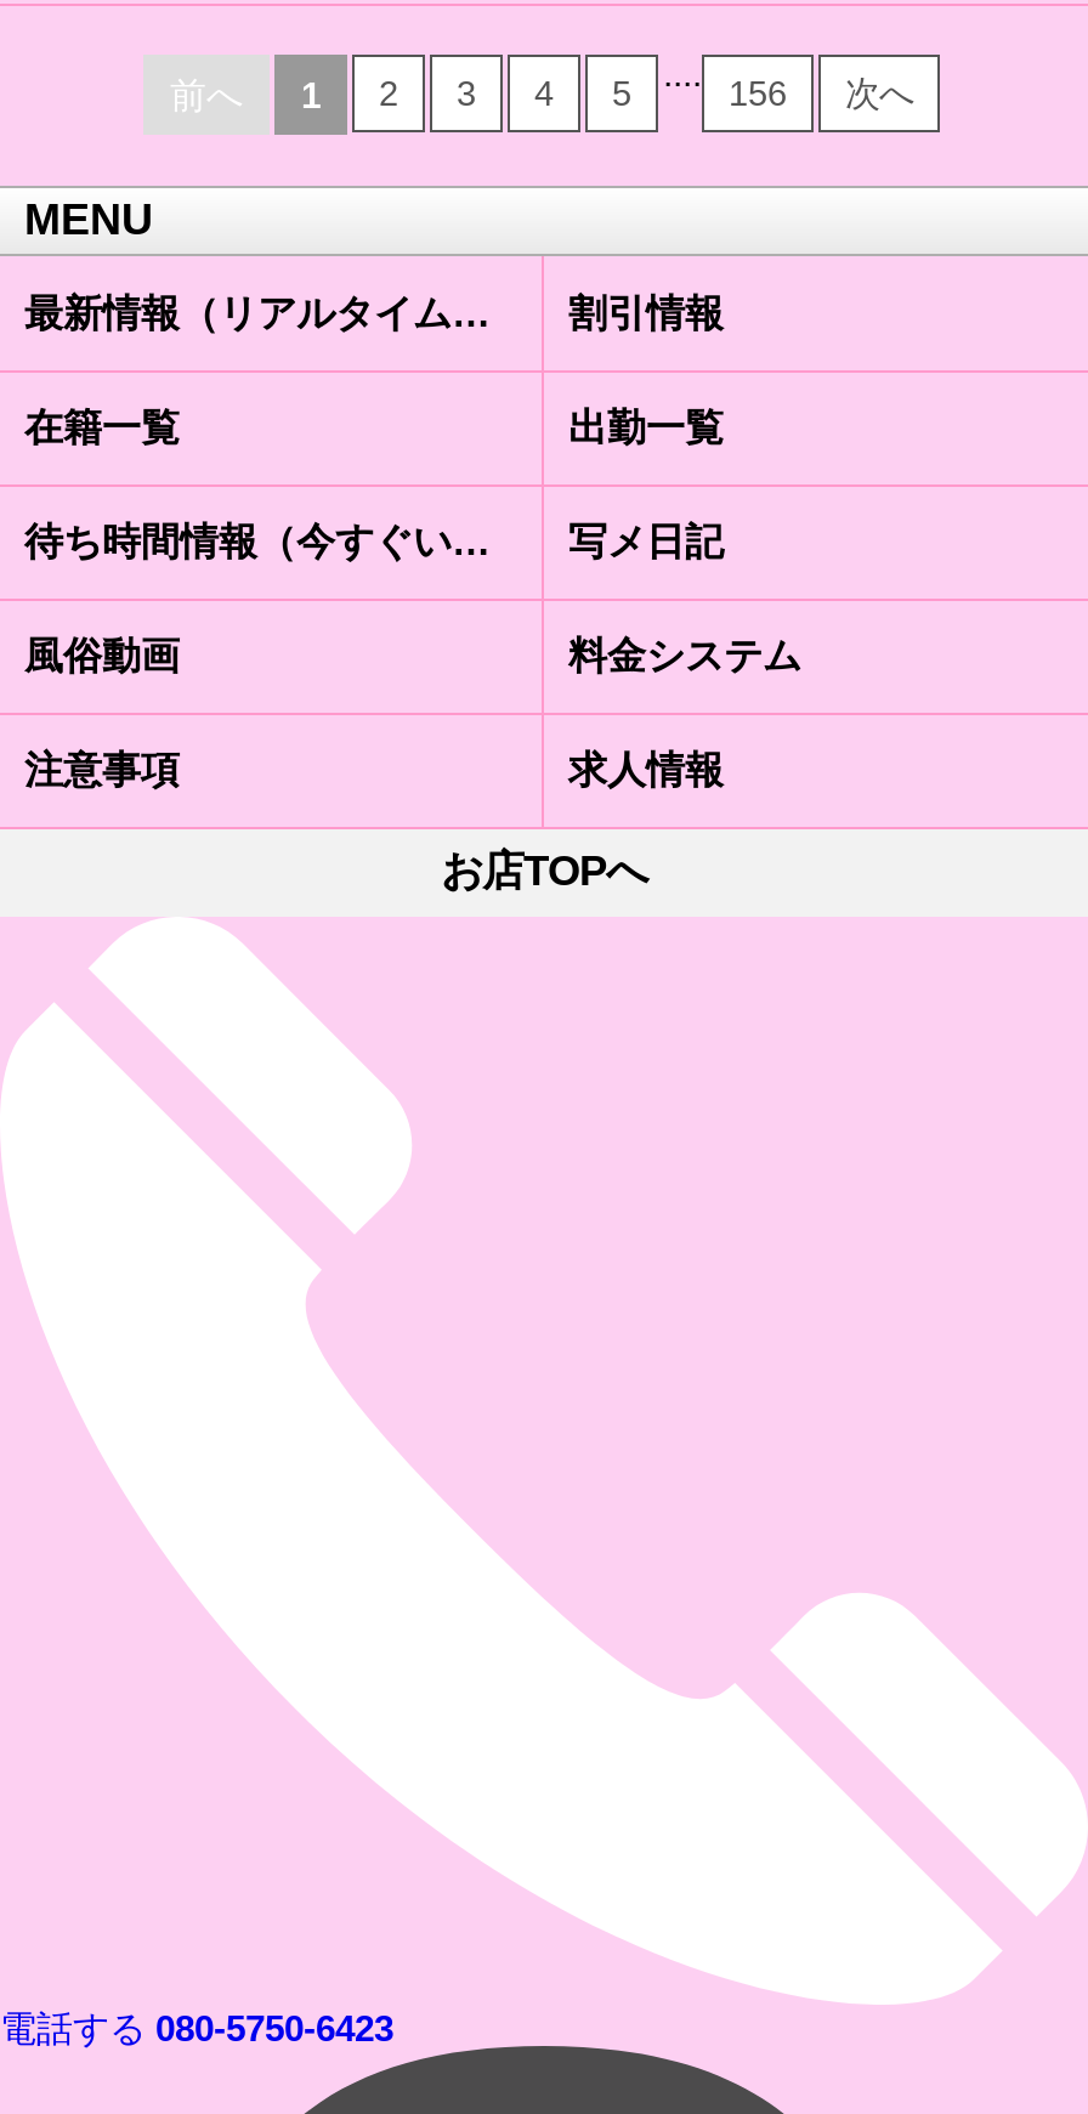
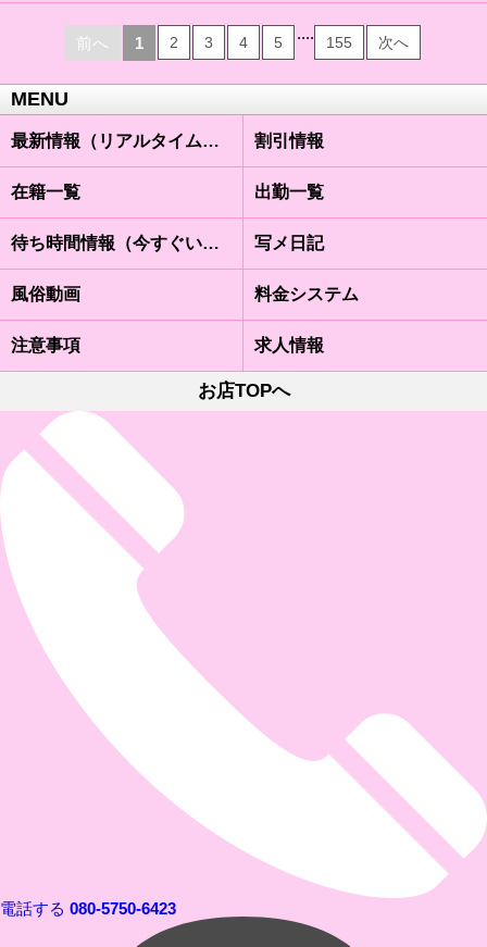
- 156
+ 155
